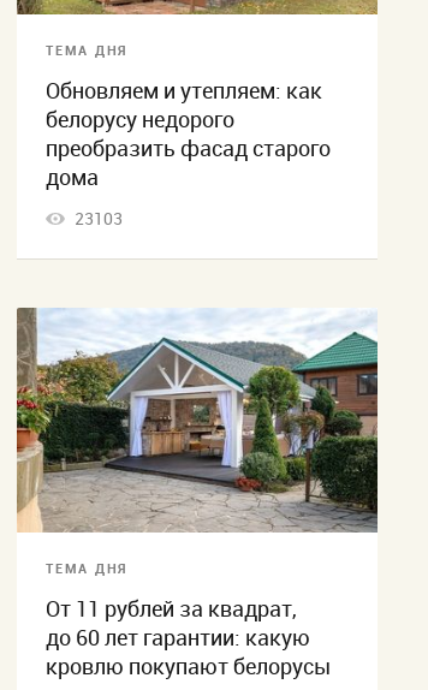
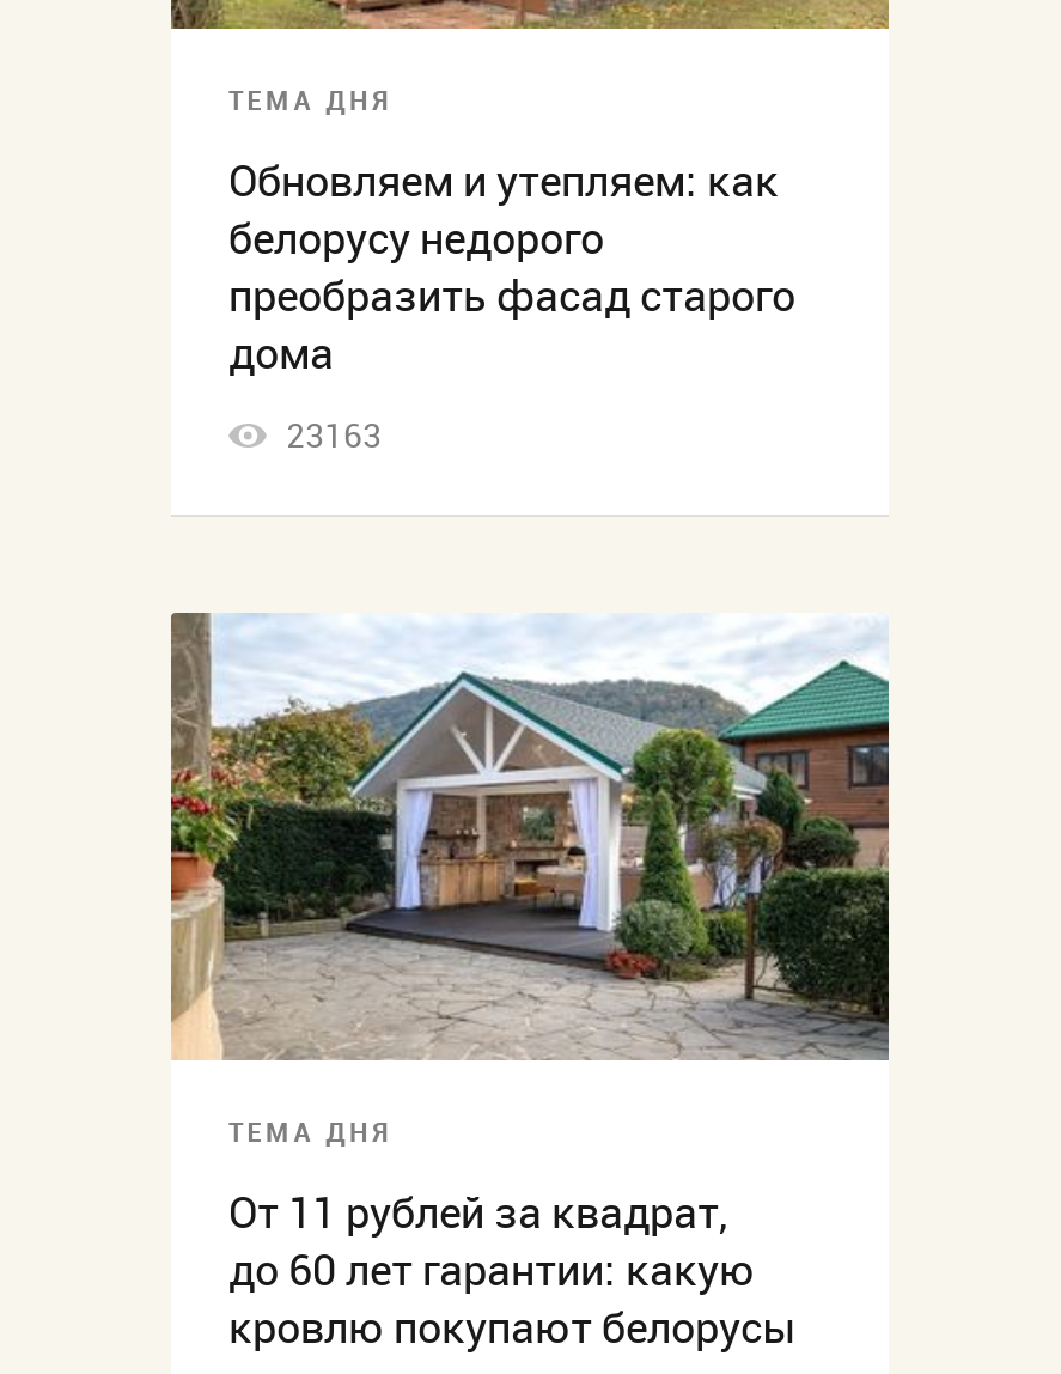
- 23103
+ 23163
